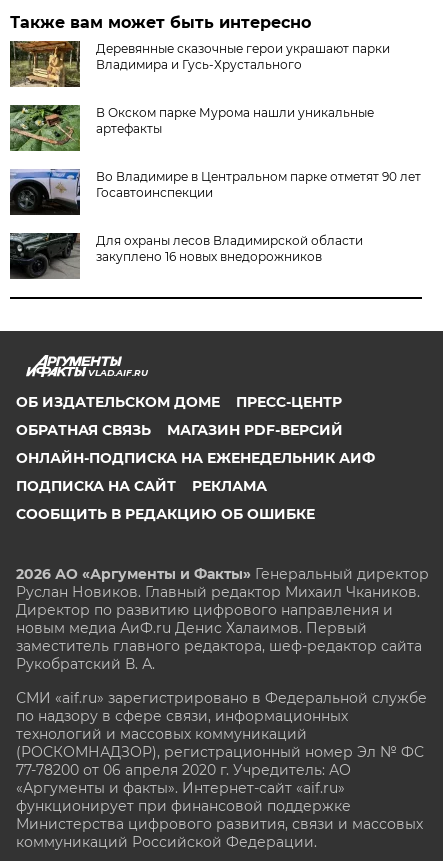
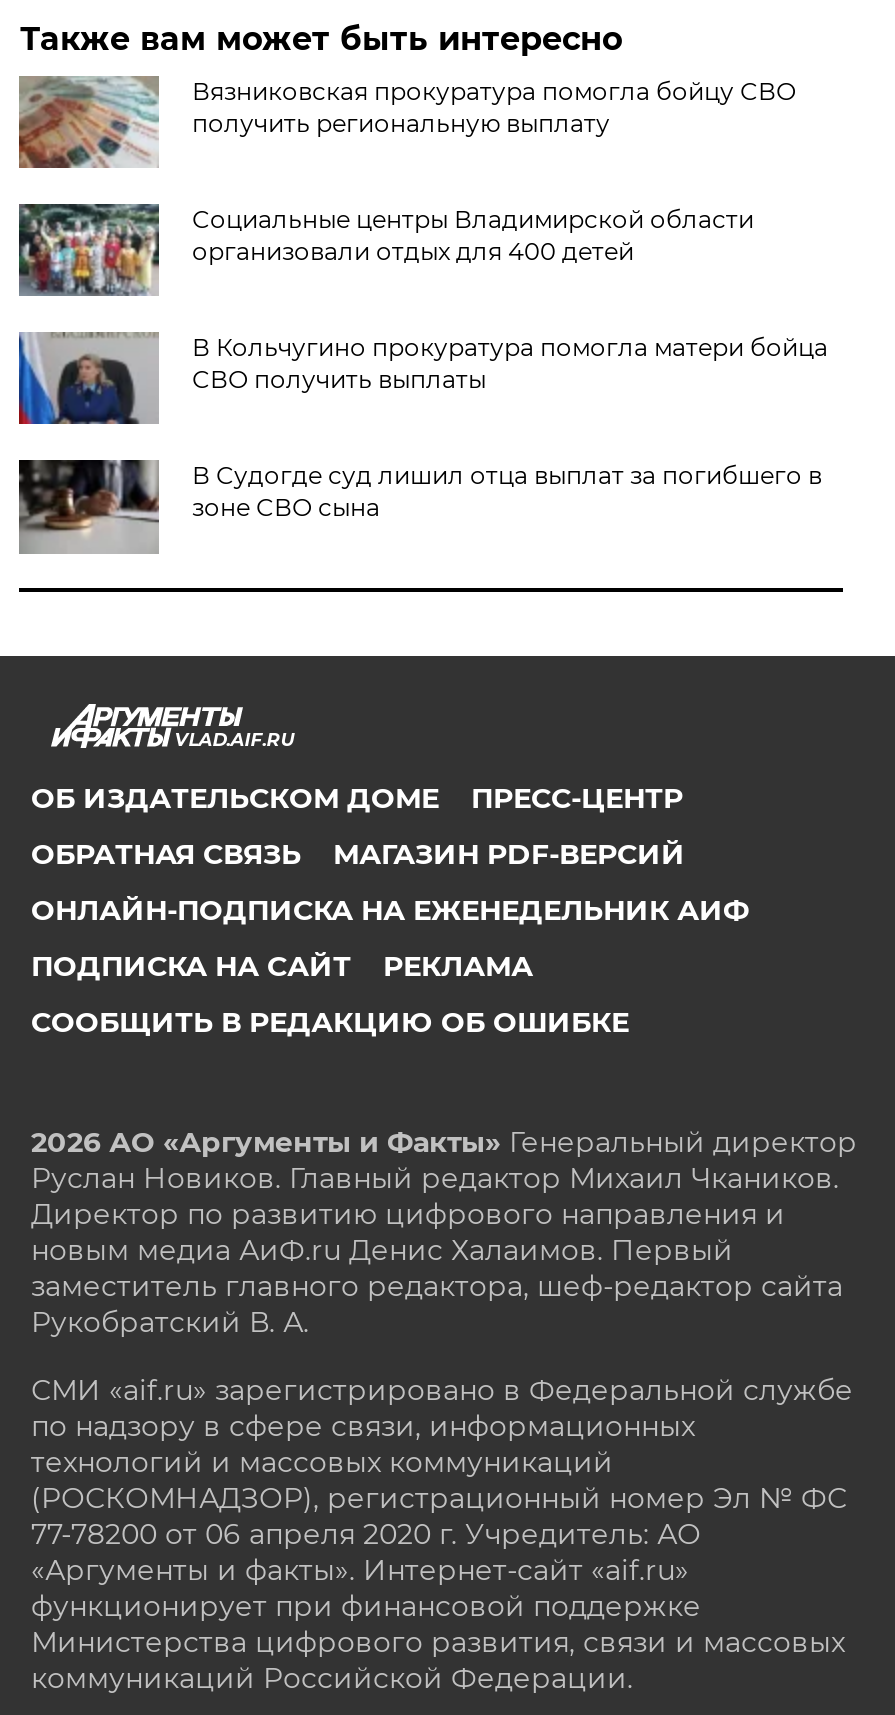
- [image]
- Деревянные сказочные герои украшают парки
- Владимира и Гусь-Хрустального
+ [image]
+ Вязниковская прокуратура помогла бойцу СВО
+ получить региональную выплату

- [image]
- В Окском парке Мурома нашли уникальные
- артефакты
+ [image]
+ Социальные центры Владимирской области
+ организовали отдых для 400 детей

- [image]
- Во Владимире в Центральном парке отметят 90 лет
- Госавтоинспекции
+ [image]
+ В Кольчугино прокуратура помогла матери бойца
+ СВО получить выплаты

- [image]
- Для охраны лесов Владимирской области
- закуплено 16 новых внедорожников
+ [image]
+ В Судогде суд лишил отца выплат за погибшего в
+ зоне СВО сына
